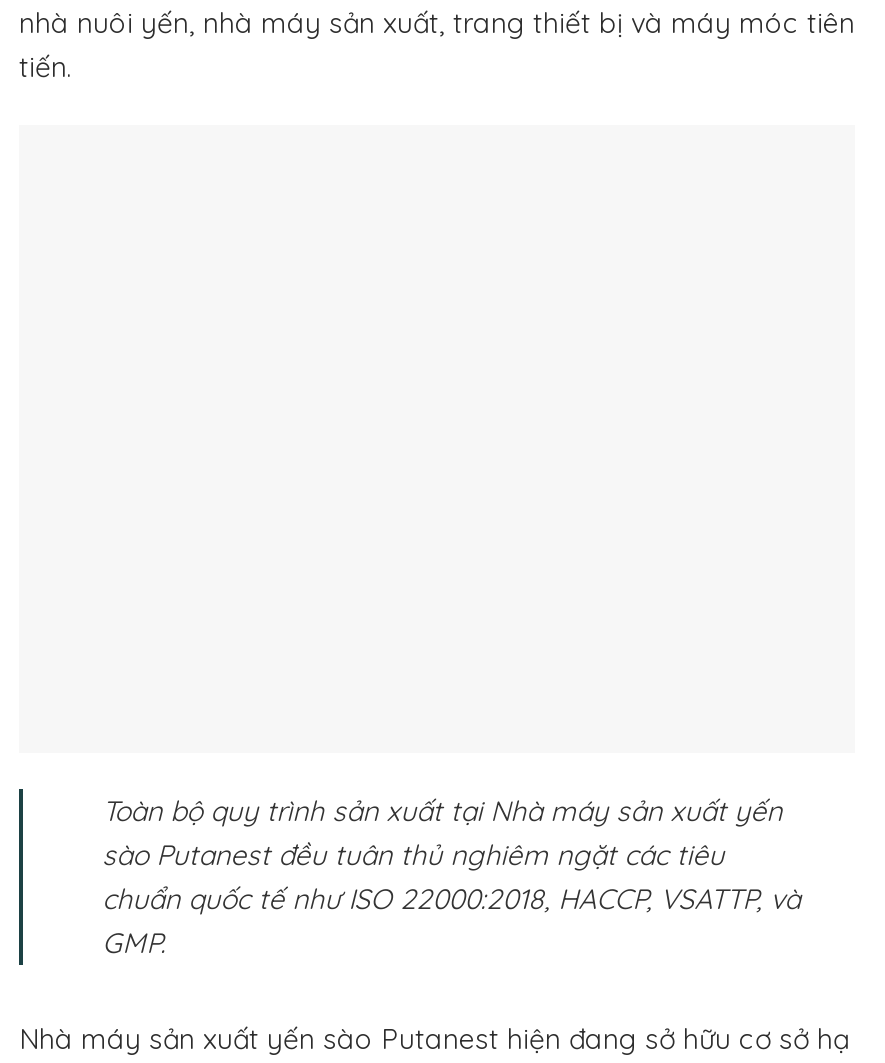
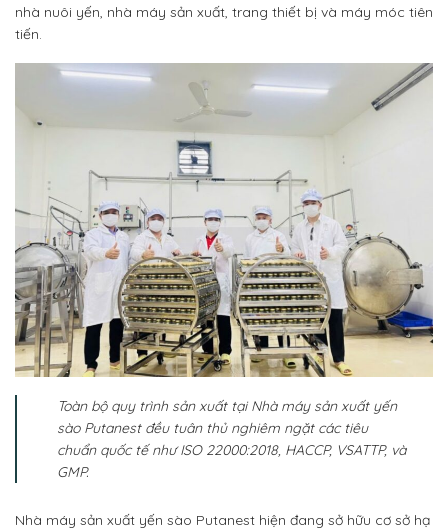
+ [image]
